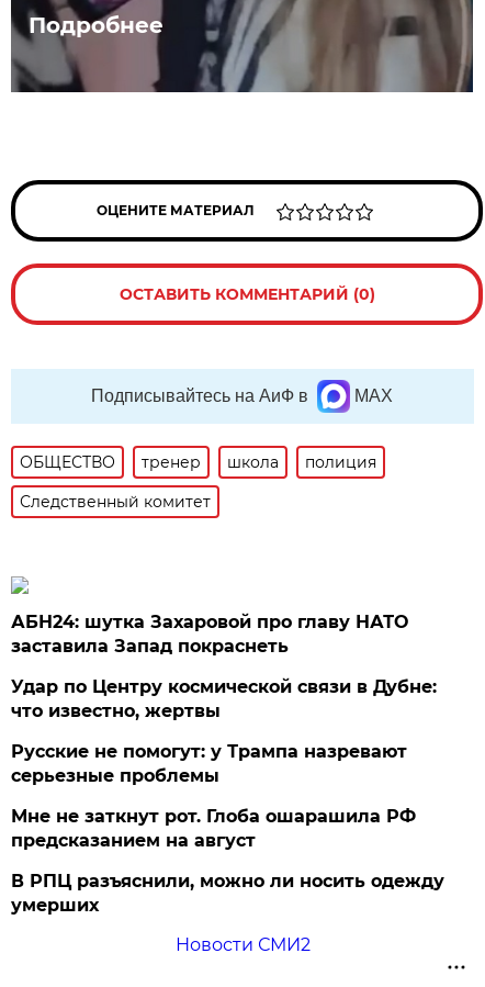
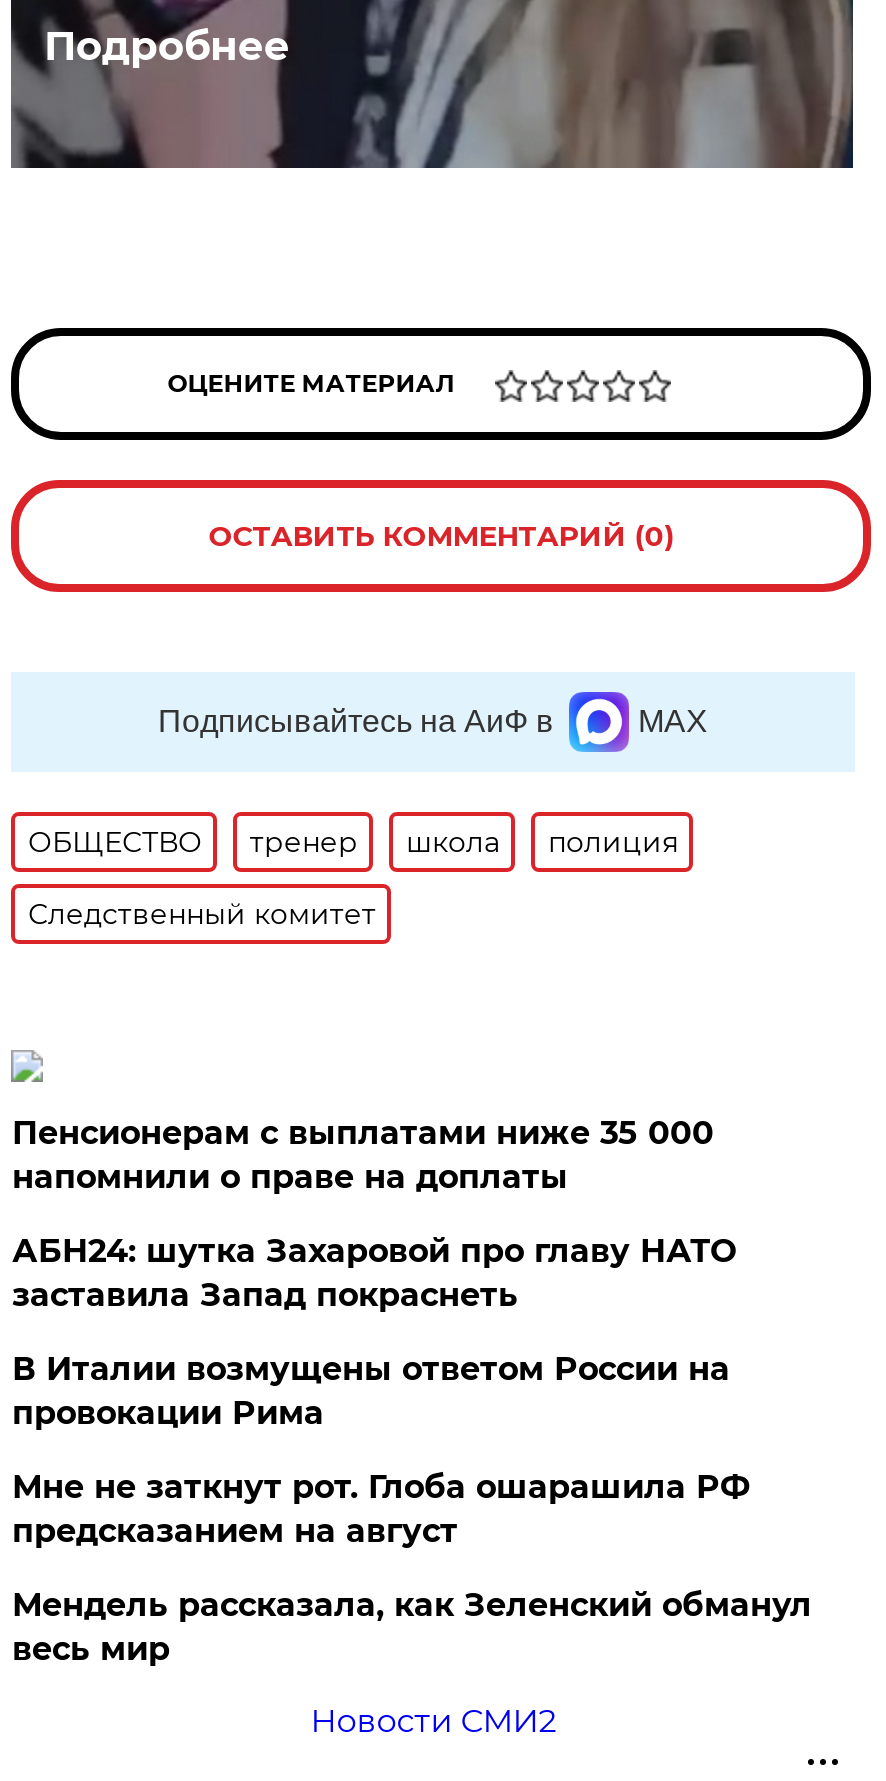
+ Пенсионерам с выплатами ниже 35 000
+ напомнили о праве на доплаты

moved down: АБН24: шутка Захаровой про главу НАТО | заставила Запад покраснеть

- Удар по Центру космической связи в Дубне:
- что известно, жертвы
- Русские не помогут: у Трампа назревают
- серьезные проблемы
+ В Италии возмущены ответом России на
+ провокации Рима

- В РПЦ разъяснили, можно ли носить одежду
- умерших
+ Мендель рассказала, как Зеленский обманул
+ весь мир
